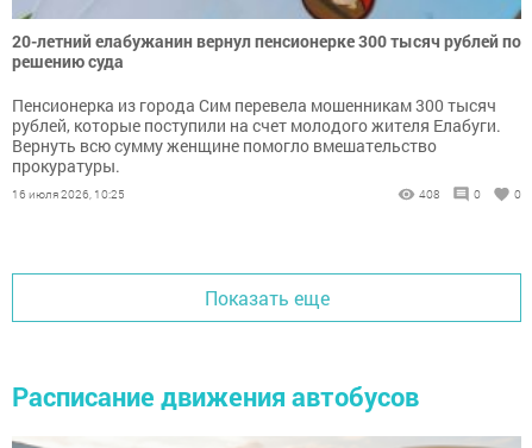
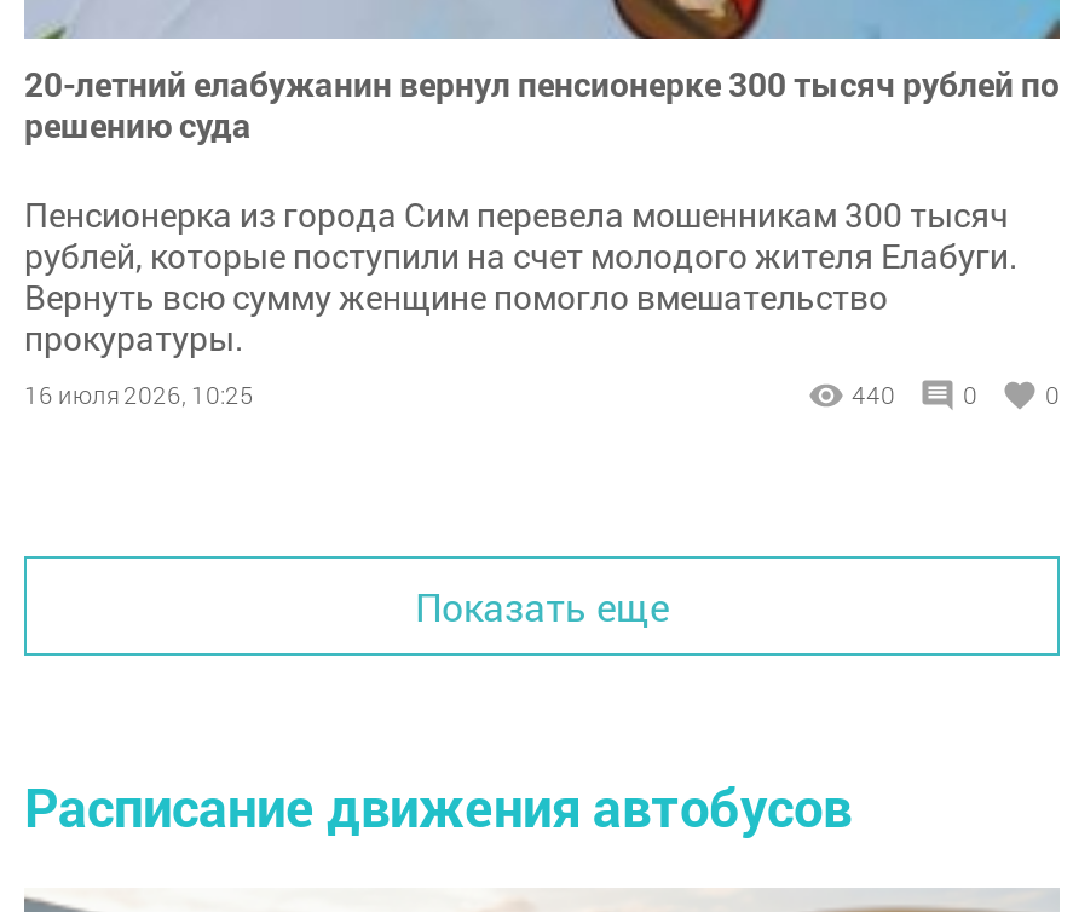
- 408
+ 440
